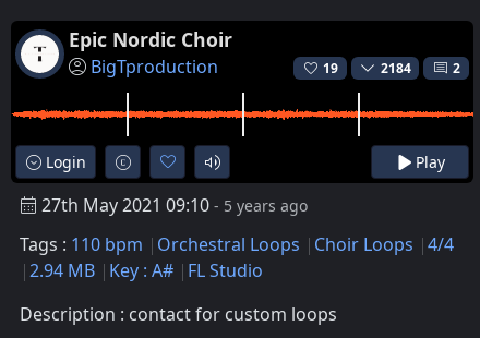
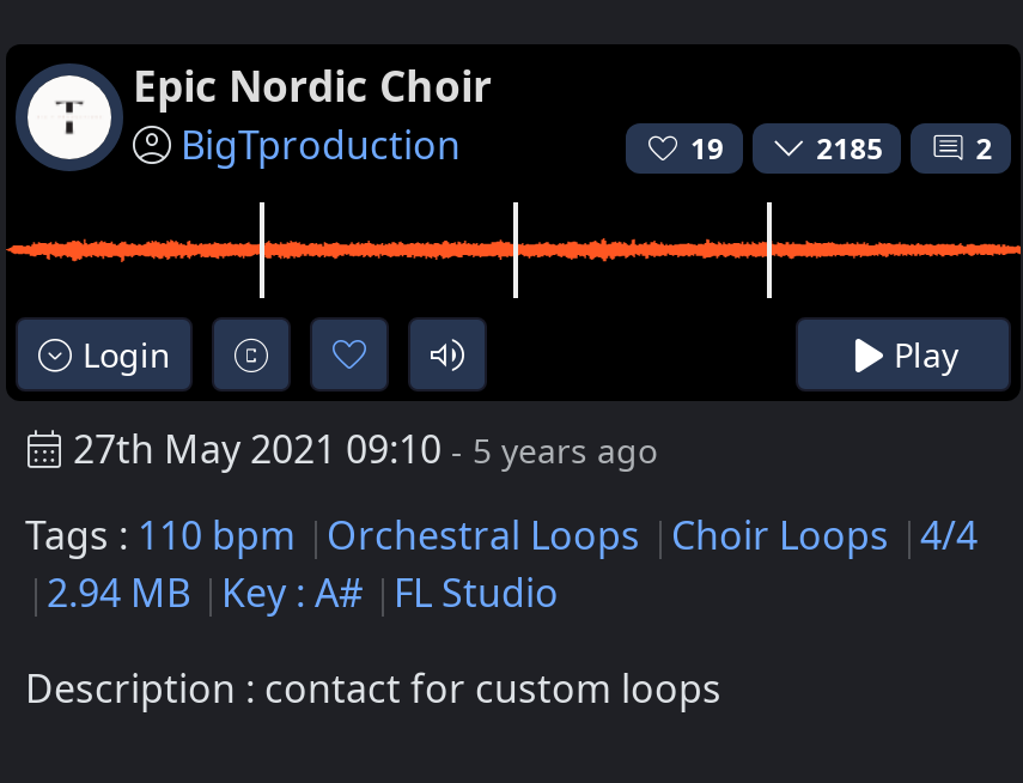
- 2184
+ 2185
